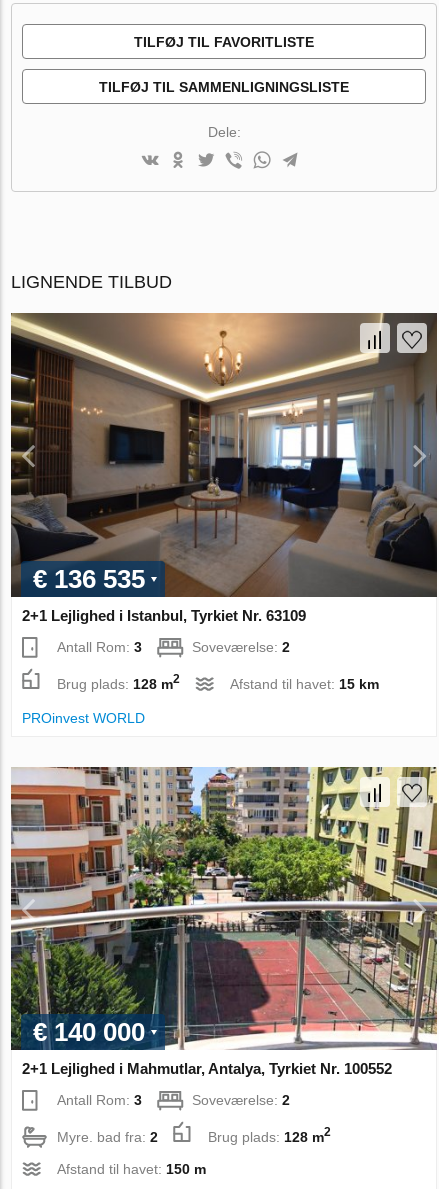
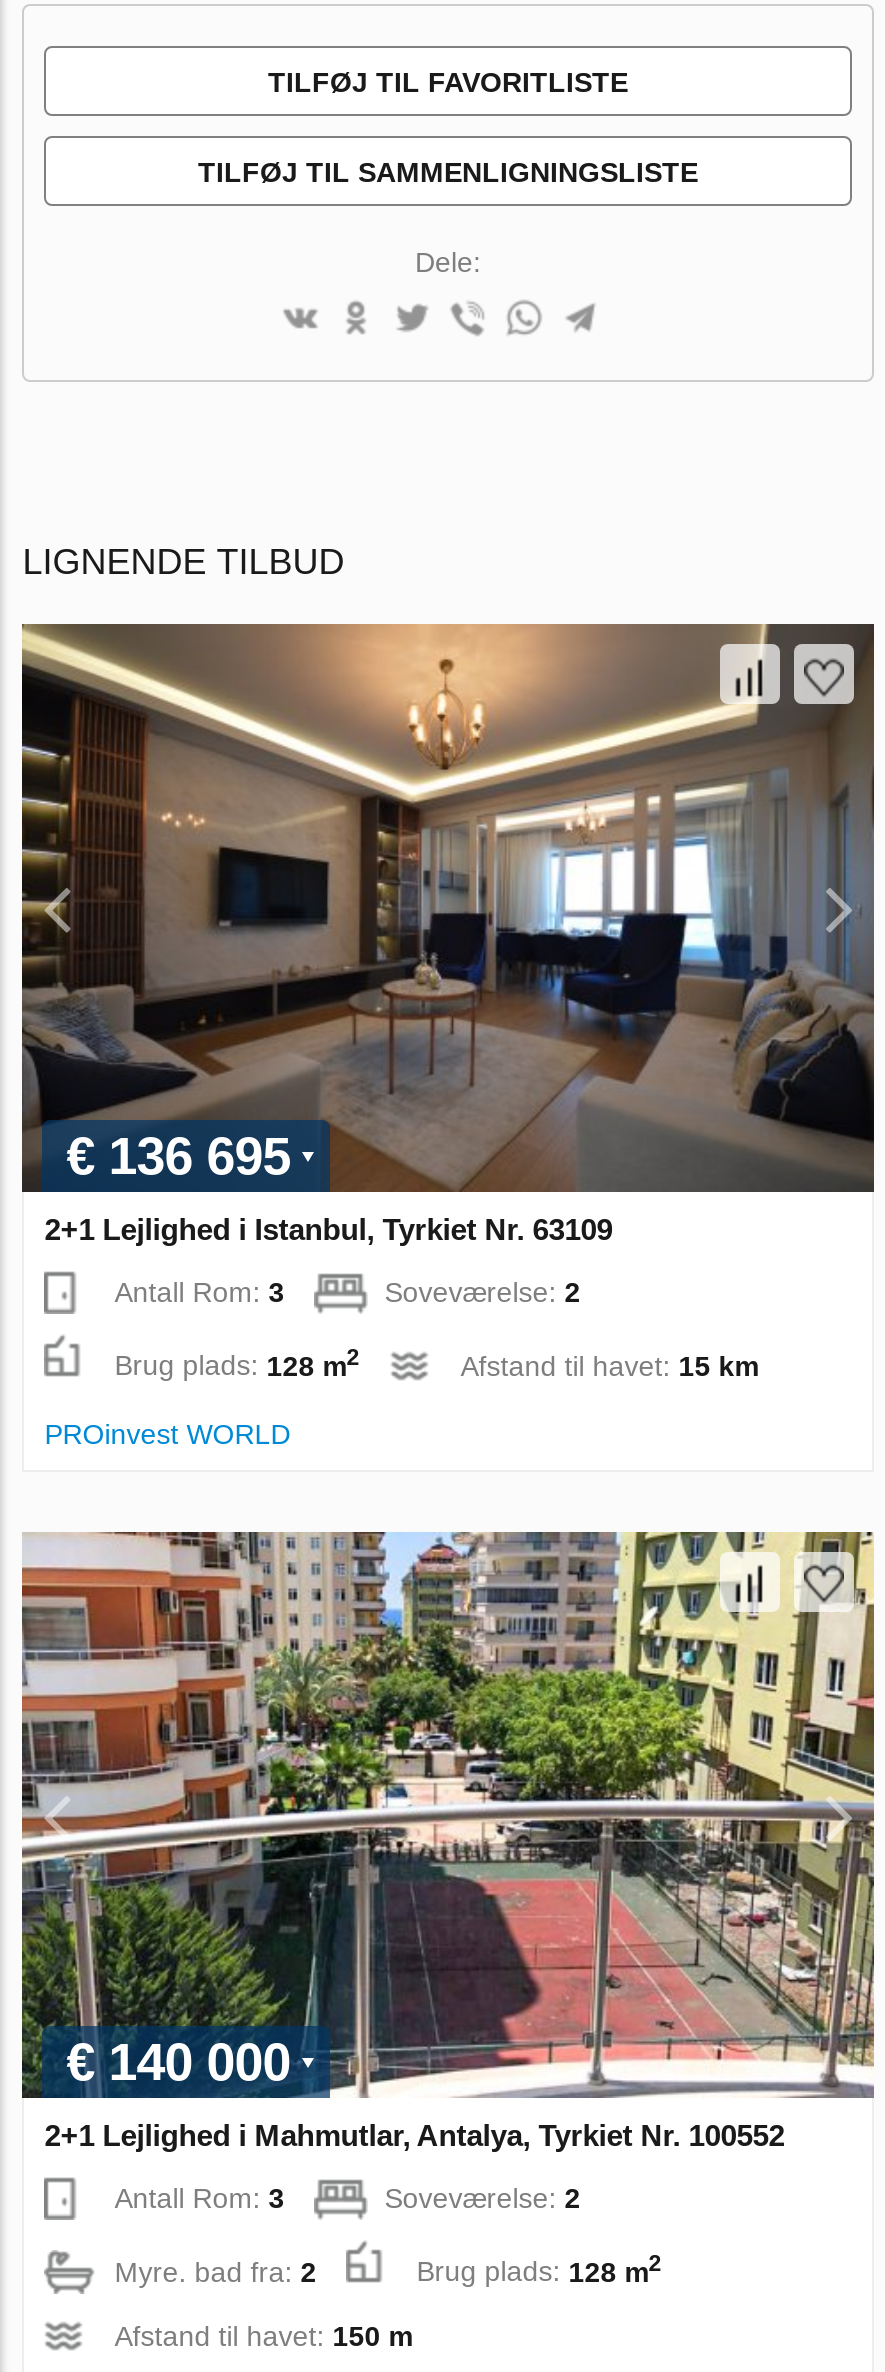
- € 136 535
+ € 136 695
